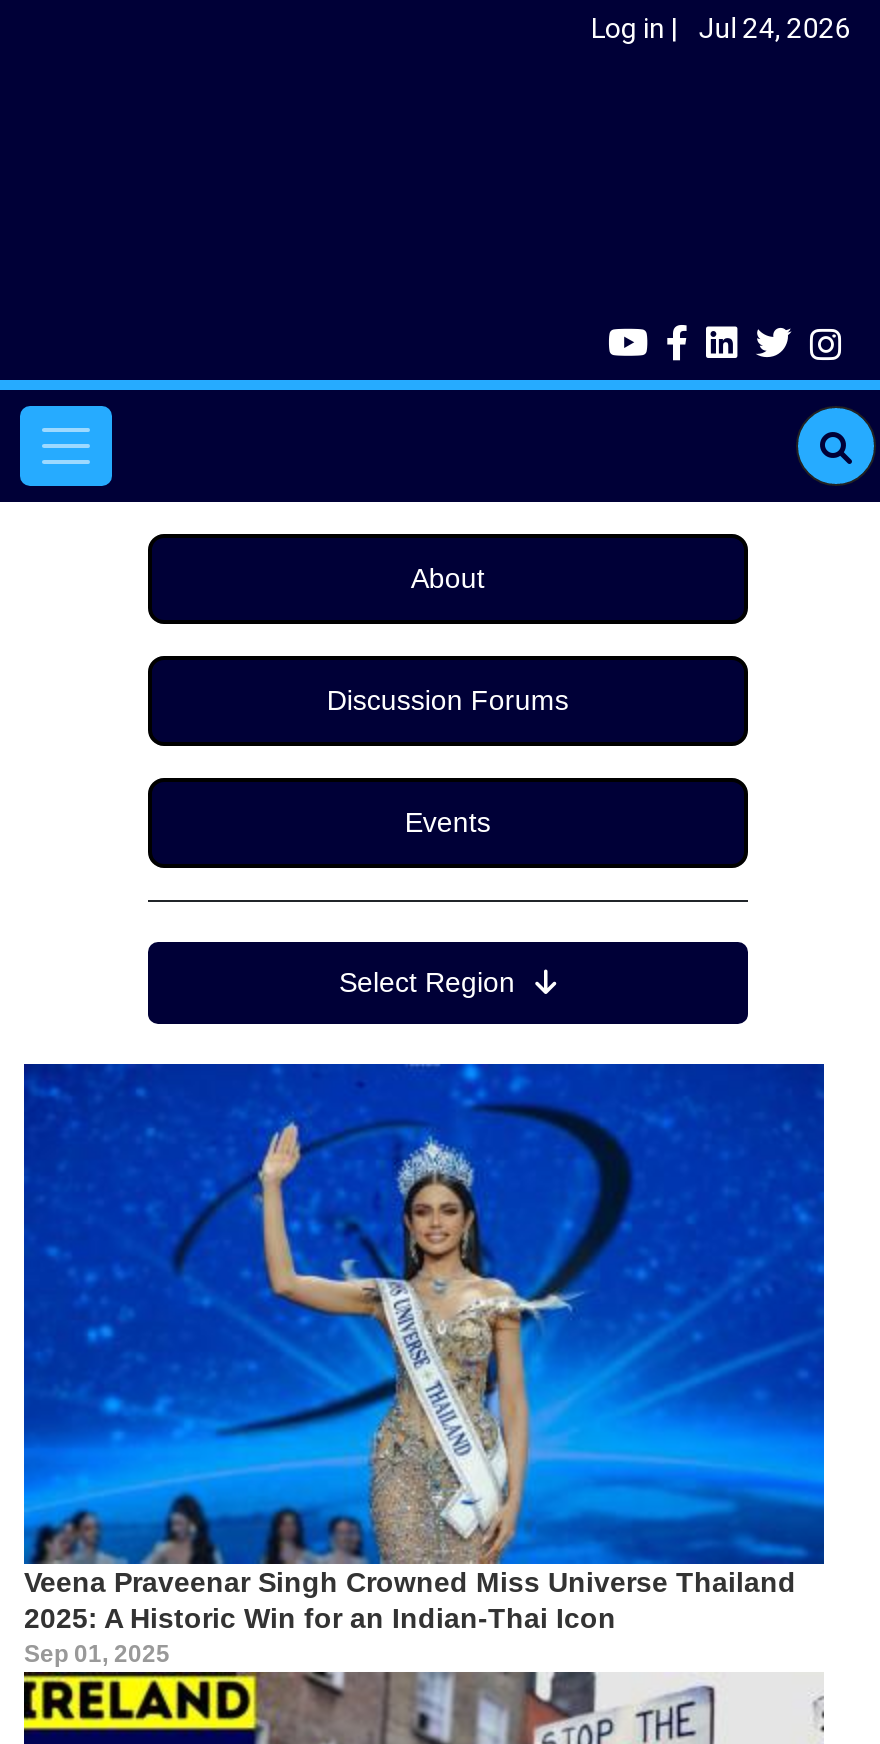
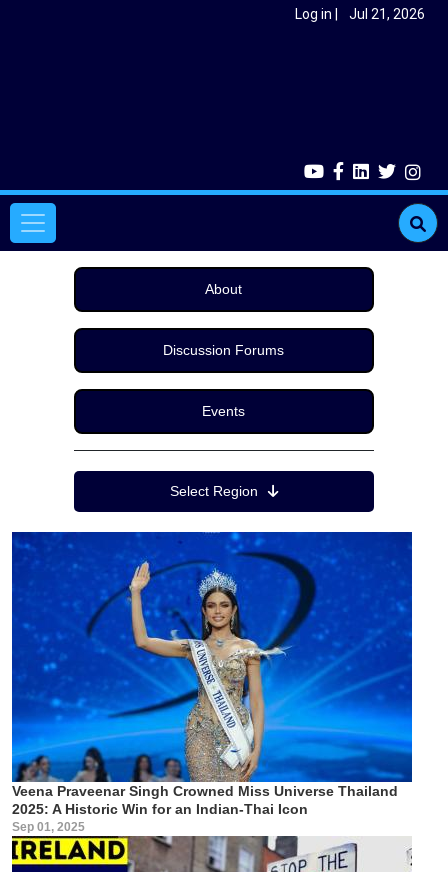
- Log in Jul 24, 2026
+ Log in Jul 21, 2026
